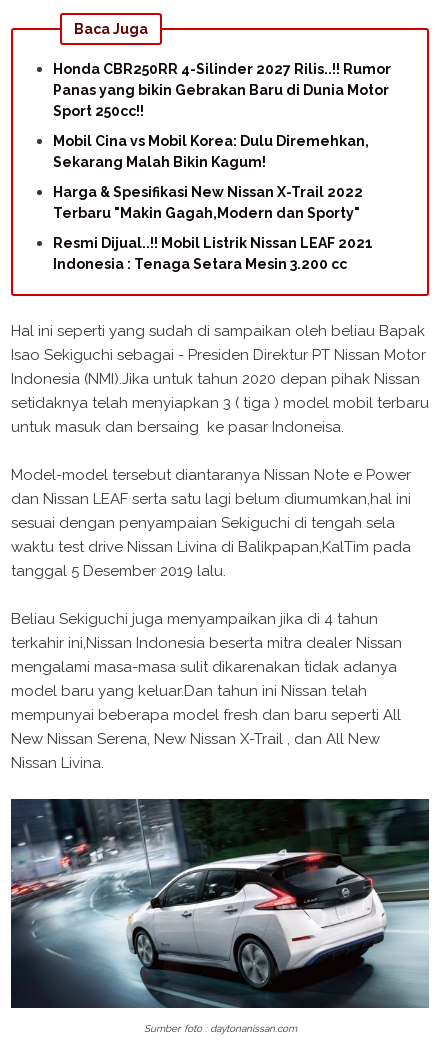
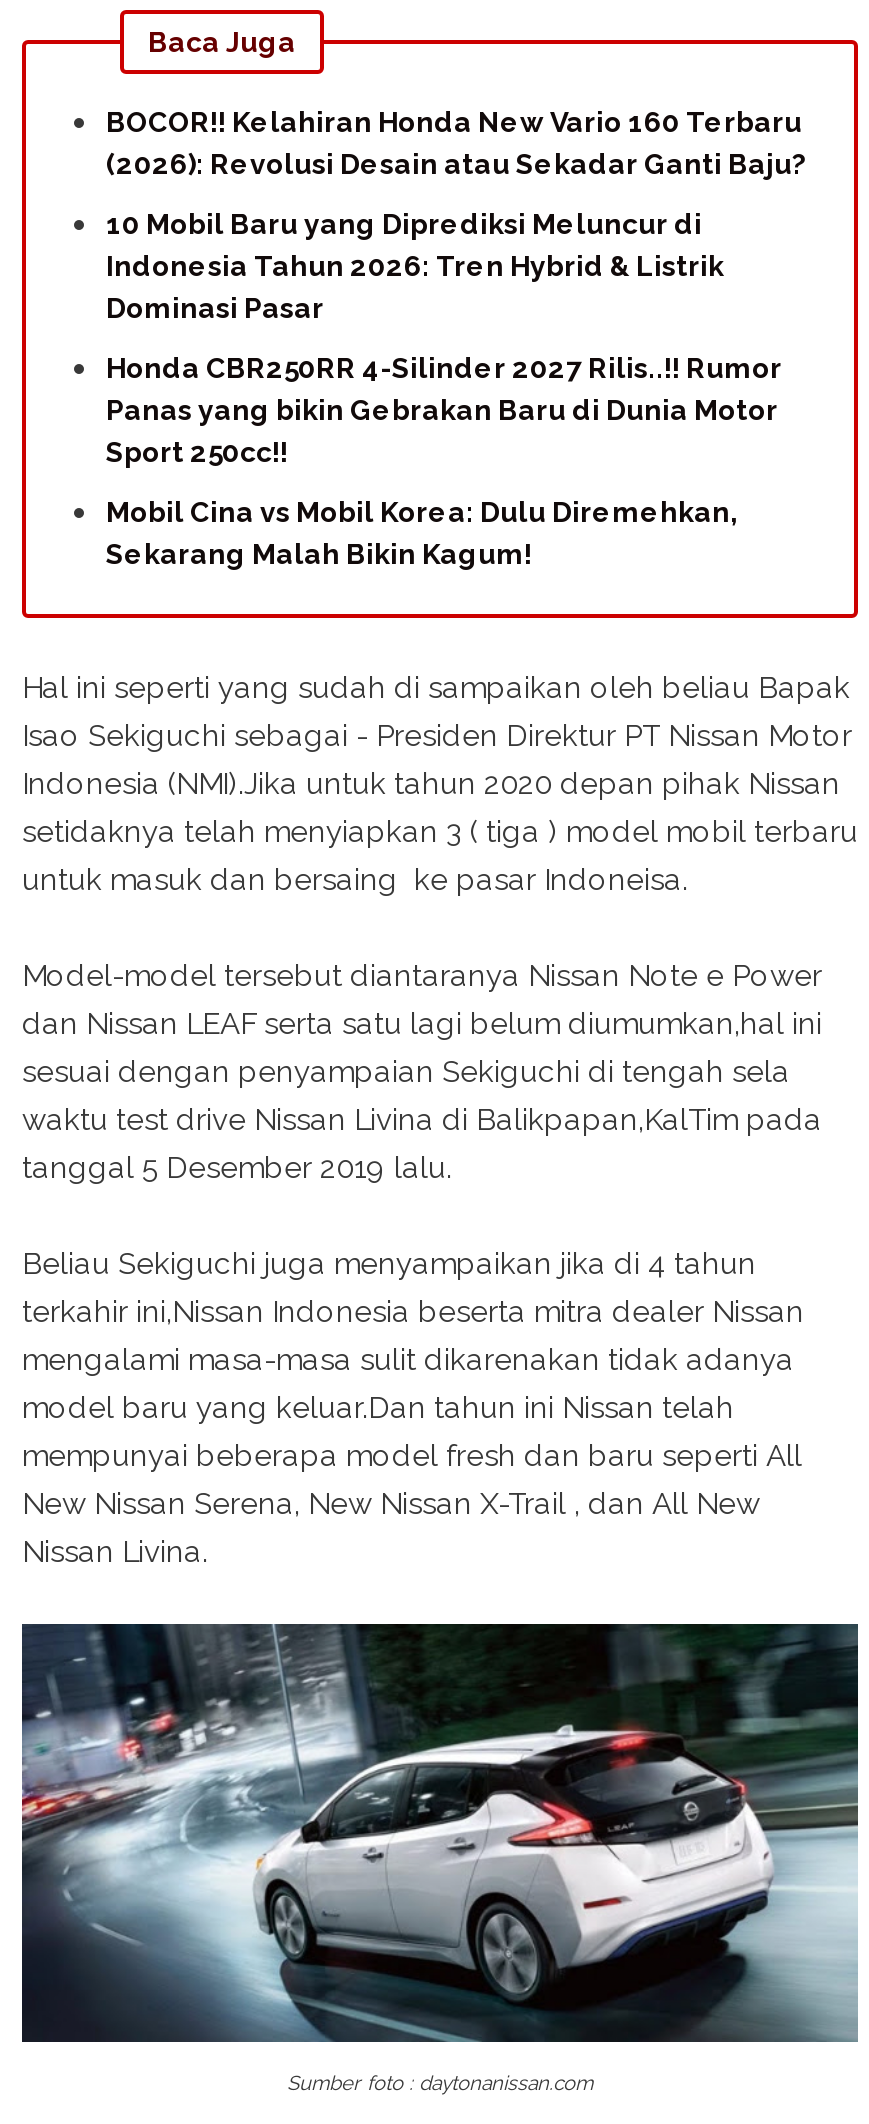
+ BOCOR!! Kelahiran Honda New Vario 160 Terbaru
+ (2026): Revolusi Desain atau Sekadar Ganti Baju?
+ 10 Mobil Baru yang Diprediksi Meluncur di
+ Indonesia Tahun 2026: Tren Hybrid & Listrik
+ Dominasi Pasar

moved down: Honda CBR250RR 4-Silinder 2027 Rilis..!! Rumor | Panas yang bikin Gebrakan Baru di Dunia Motor | Sport 250cc!! | Mobil Cina vs Mobil Korea: Dulu Diremehkan, | Sekarang Malah Bikin Kagum!

- Harga & Spesifikasi New Nissan X-Trail 2022
- Terbaru "Makin Gagah,Modern dan Sporty"
- Resmi Dijual..!! Mobil Listrik Nissan LEAF 2021
- Indonesia : Tenaga Setara Mesin 3.200 cc
